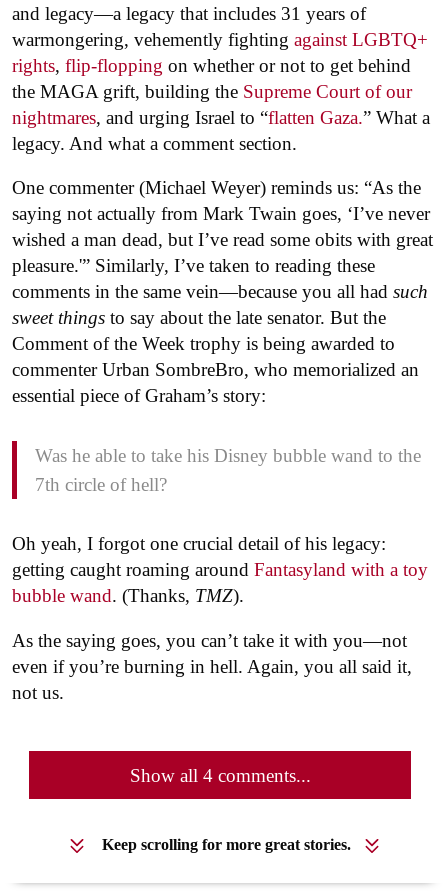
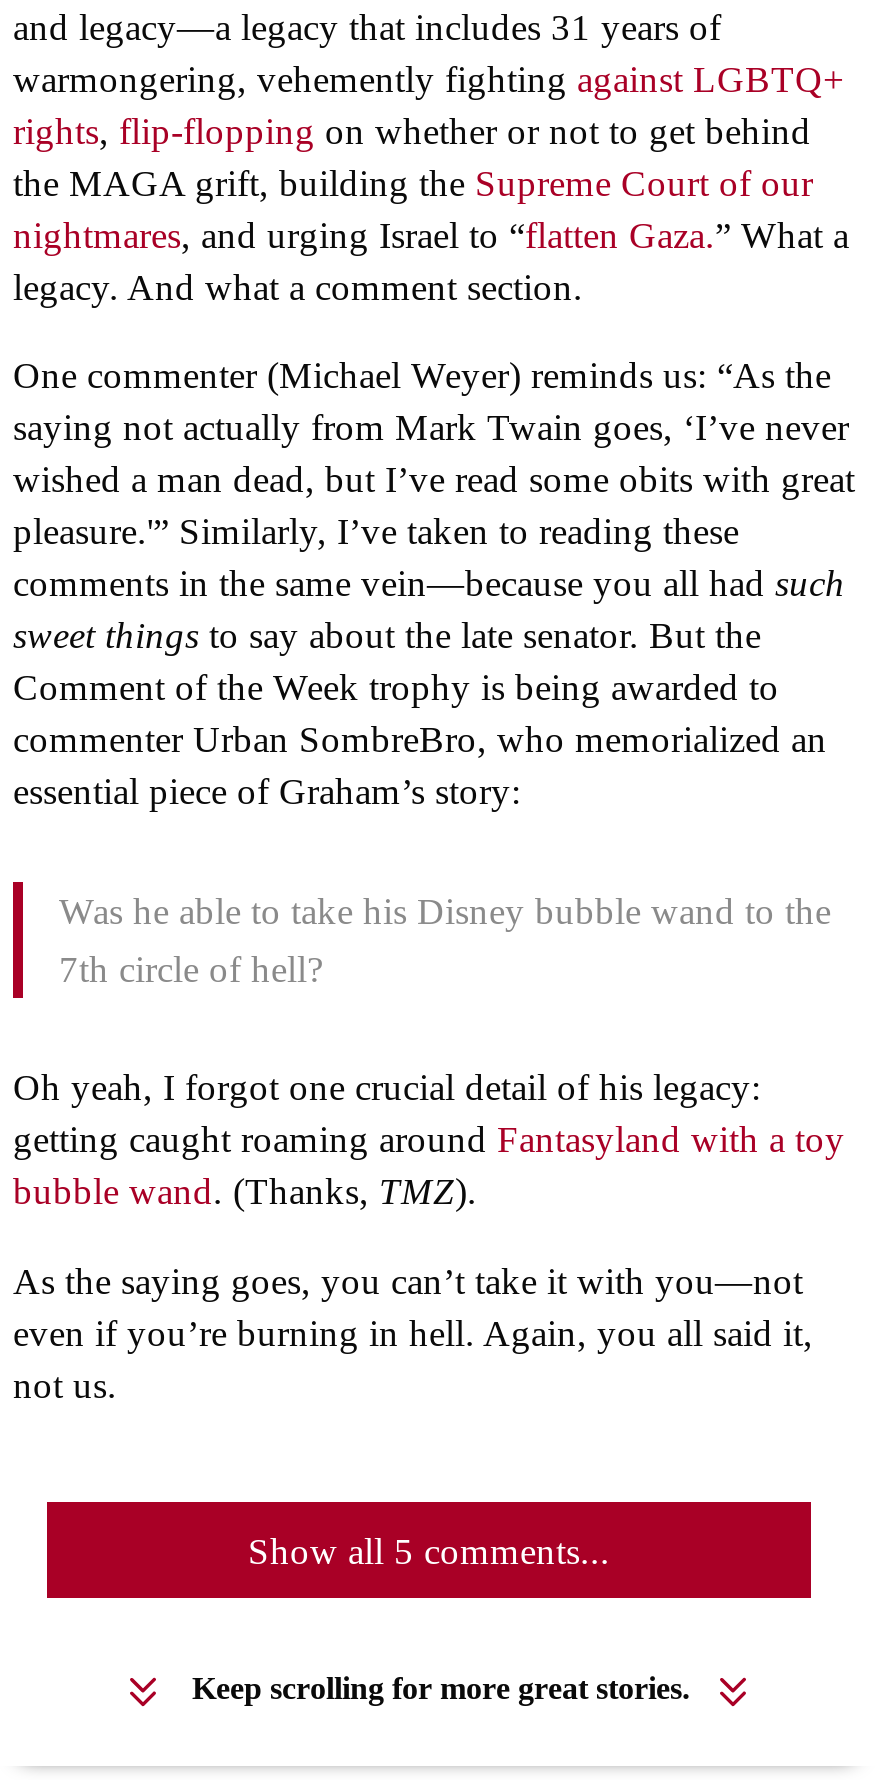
- Show all 4 comments...
+ Show all 5 comments...
